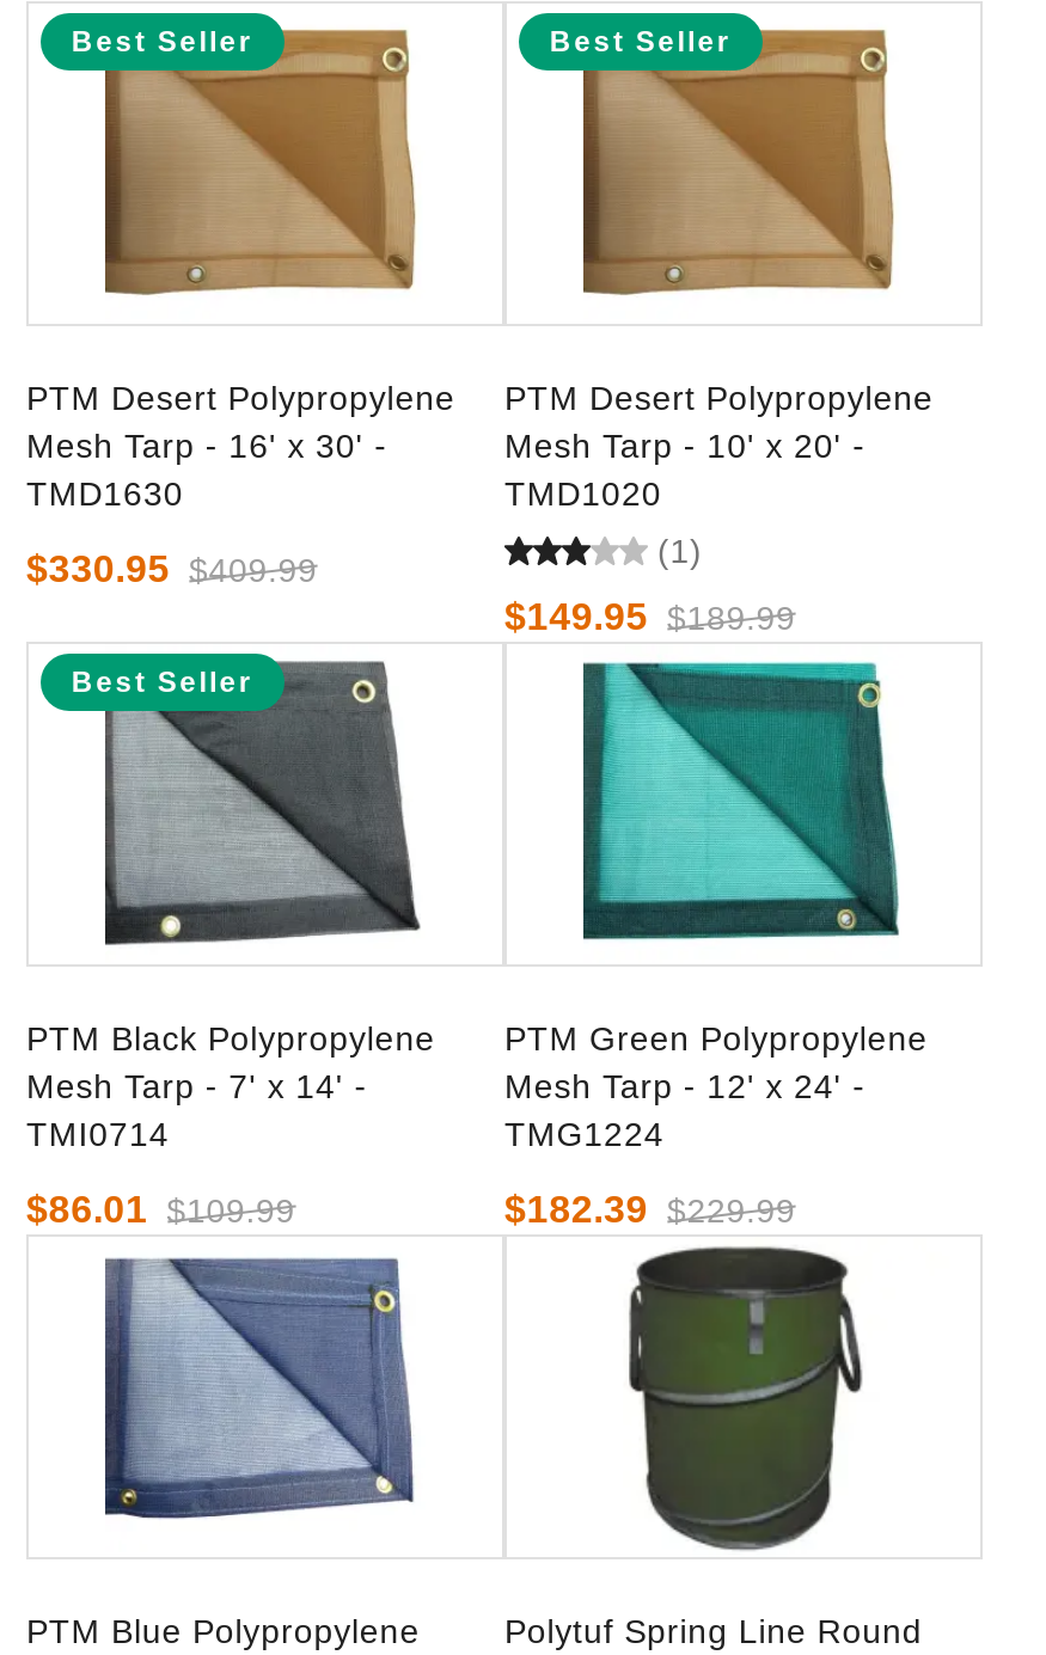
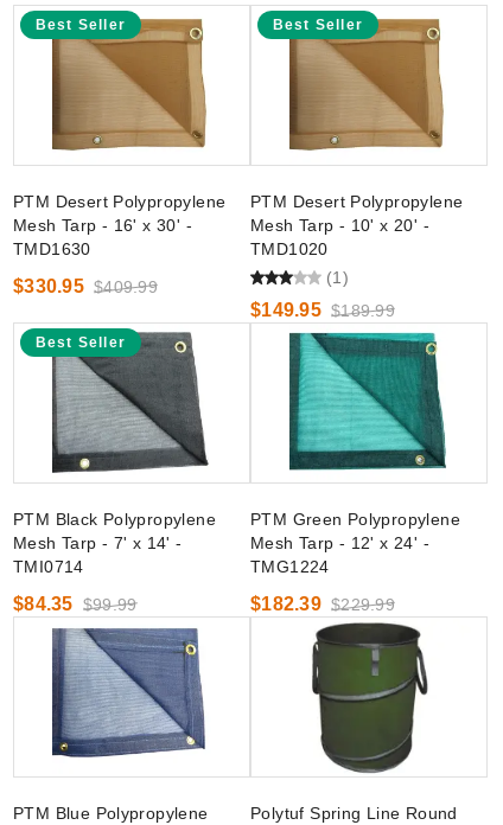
- $86.01 $109.99
+ $84.35 $99.99
